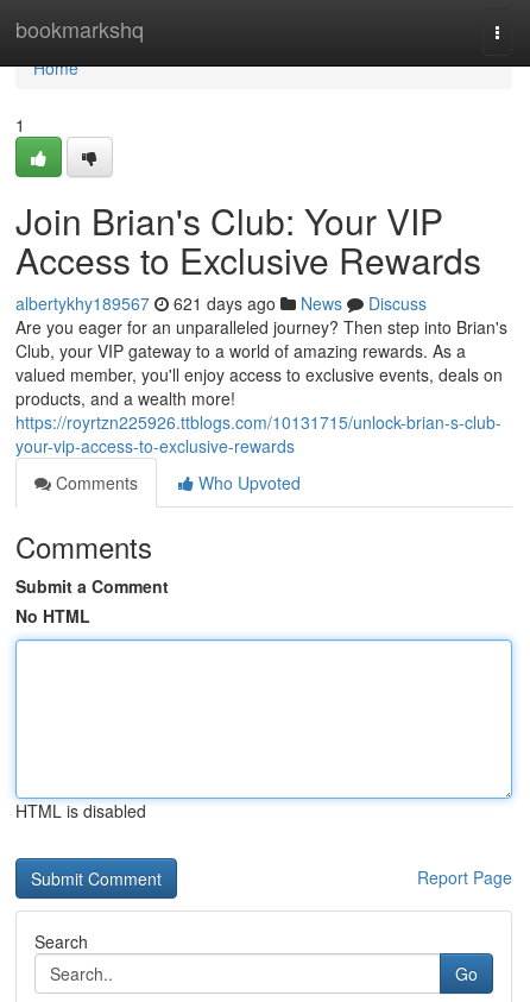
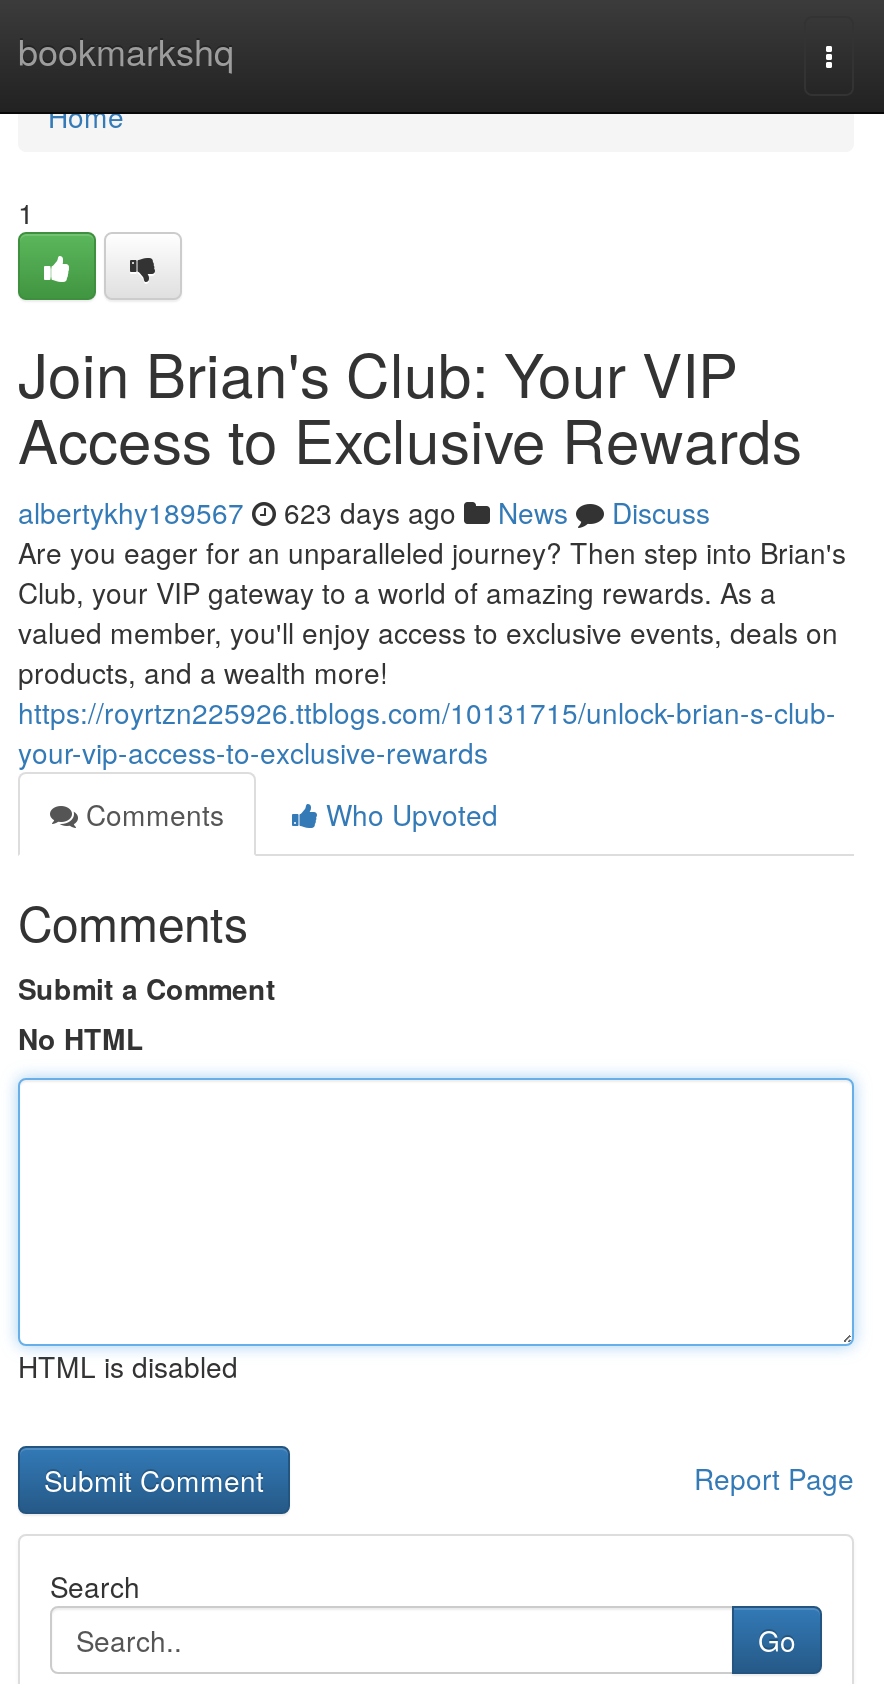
- albertykhy189567 621 days ago News Discuss
+ albertykhy189567 623 days ago News Discuss
